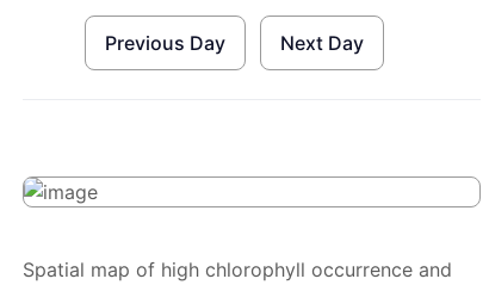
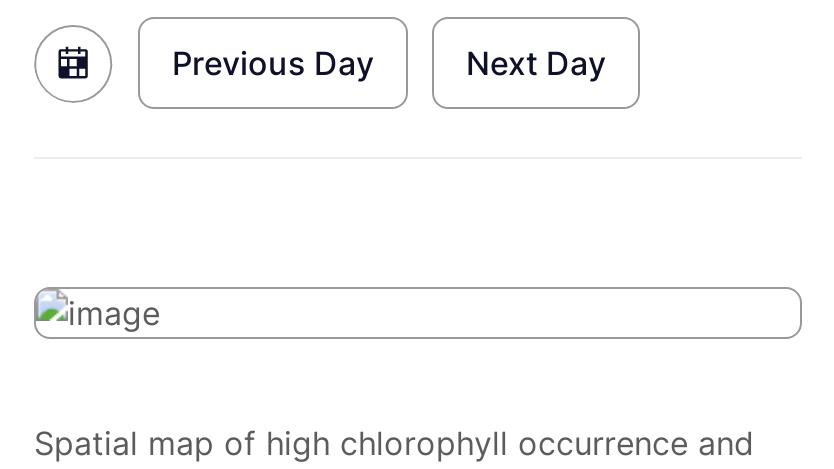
+ [image]
